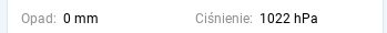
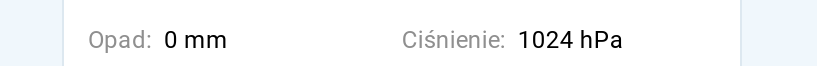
- Ciśnienie: 1022 hPa
+ Ciśnienie: 1024 hPa
